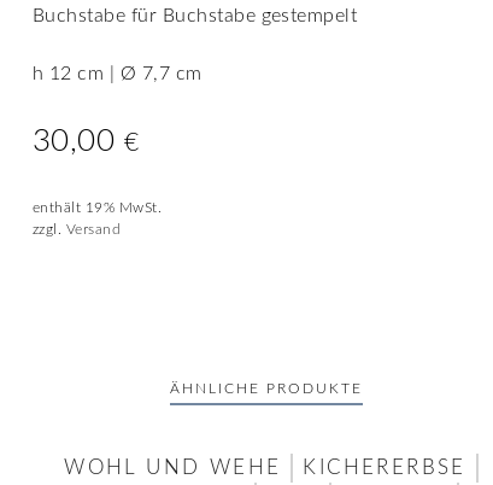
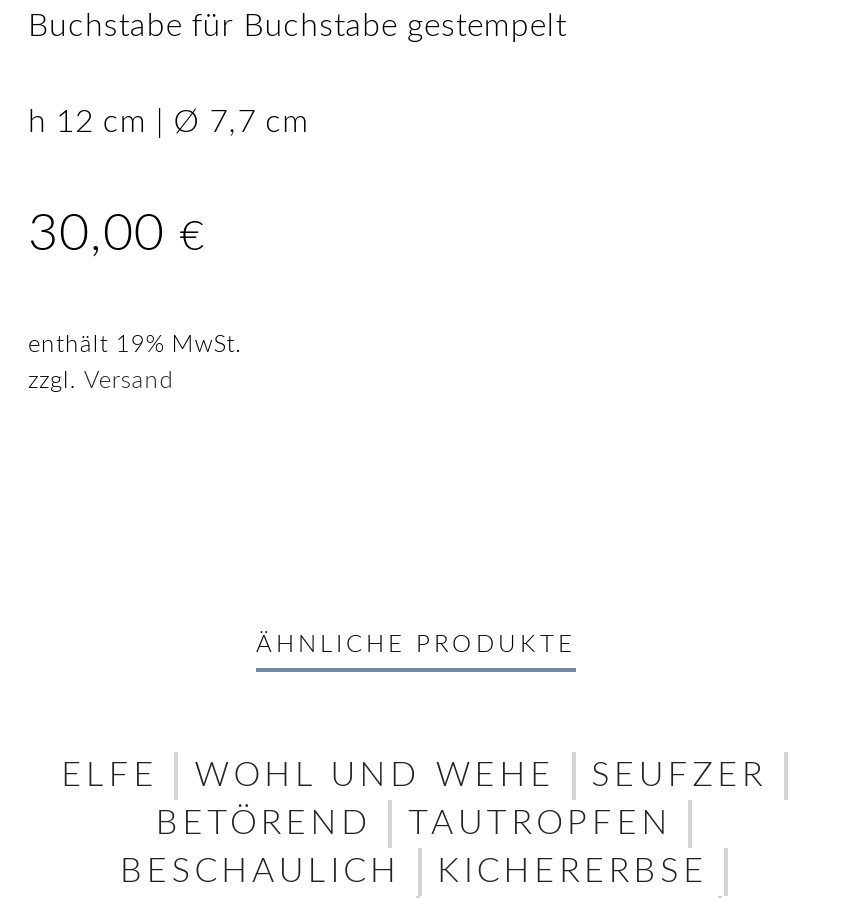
+ ELFE

+ SEUFZER
+ BETÖREND
+ TAUTROPFEN
+ BESCHAULICH
